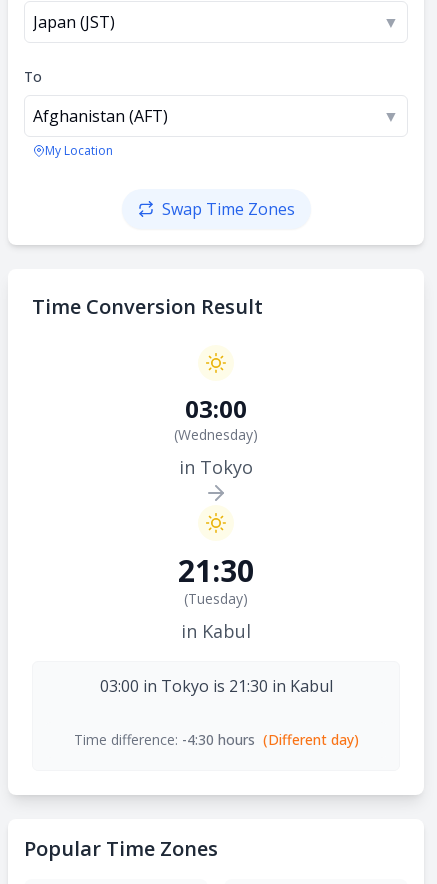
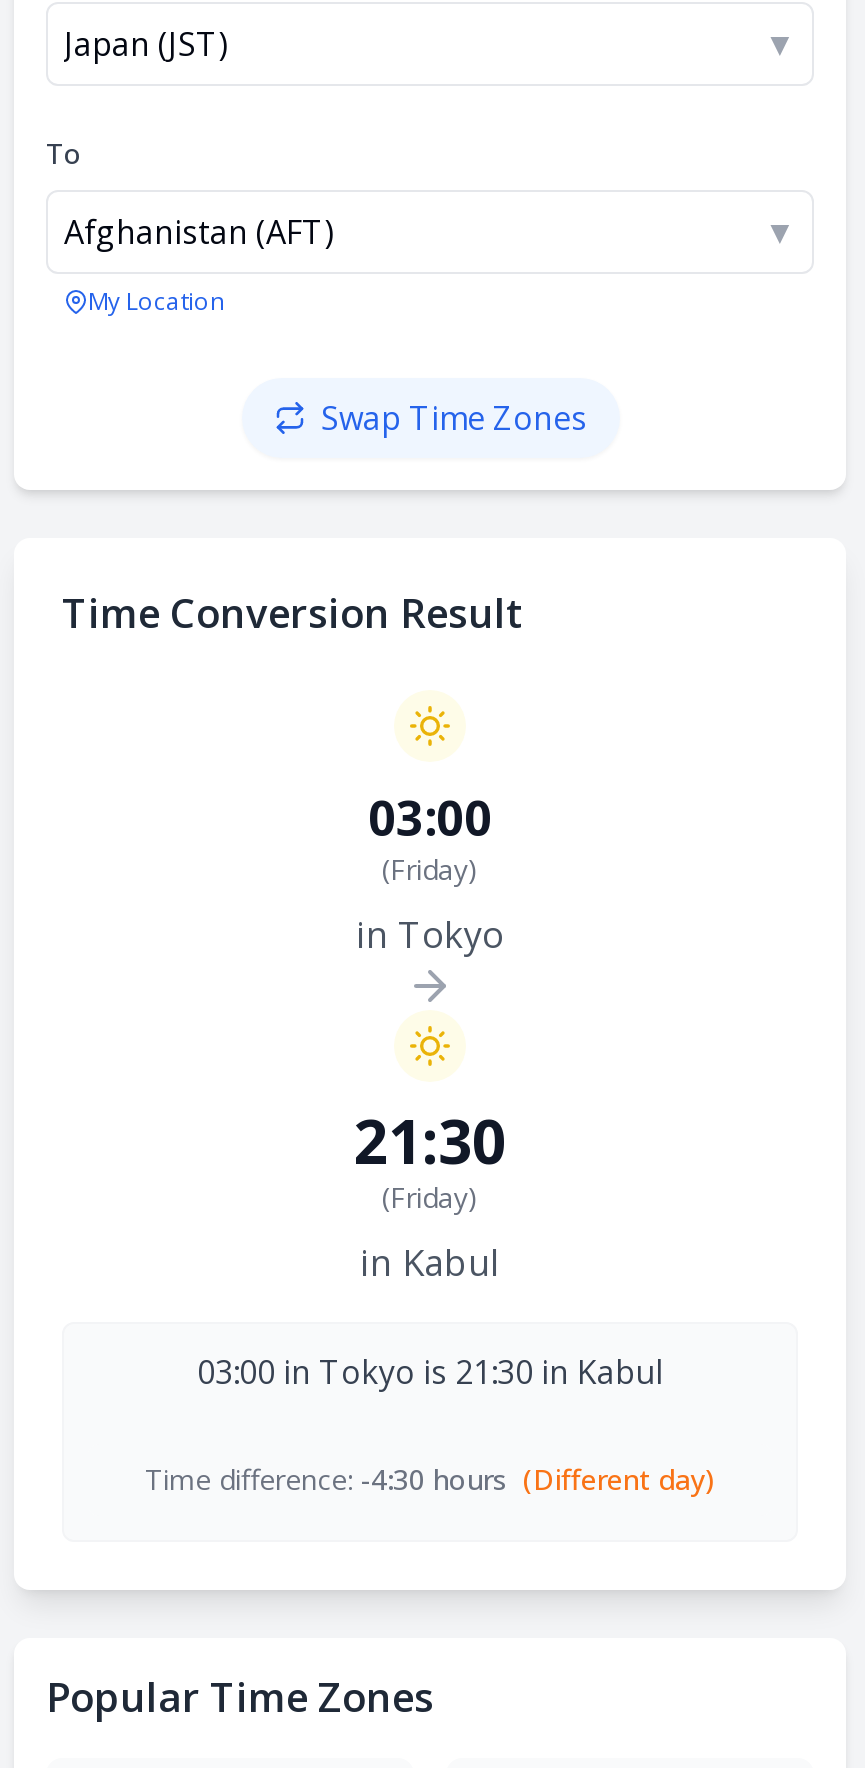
- (Wednesday)
+ (Friday)

- (Tuesday)
+ (Friday)
